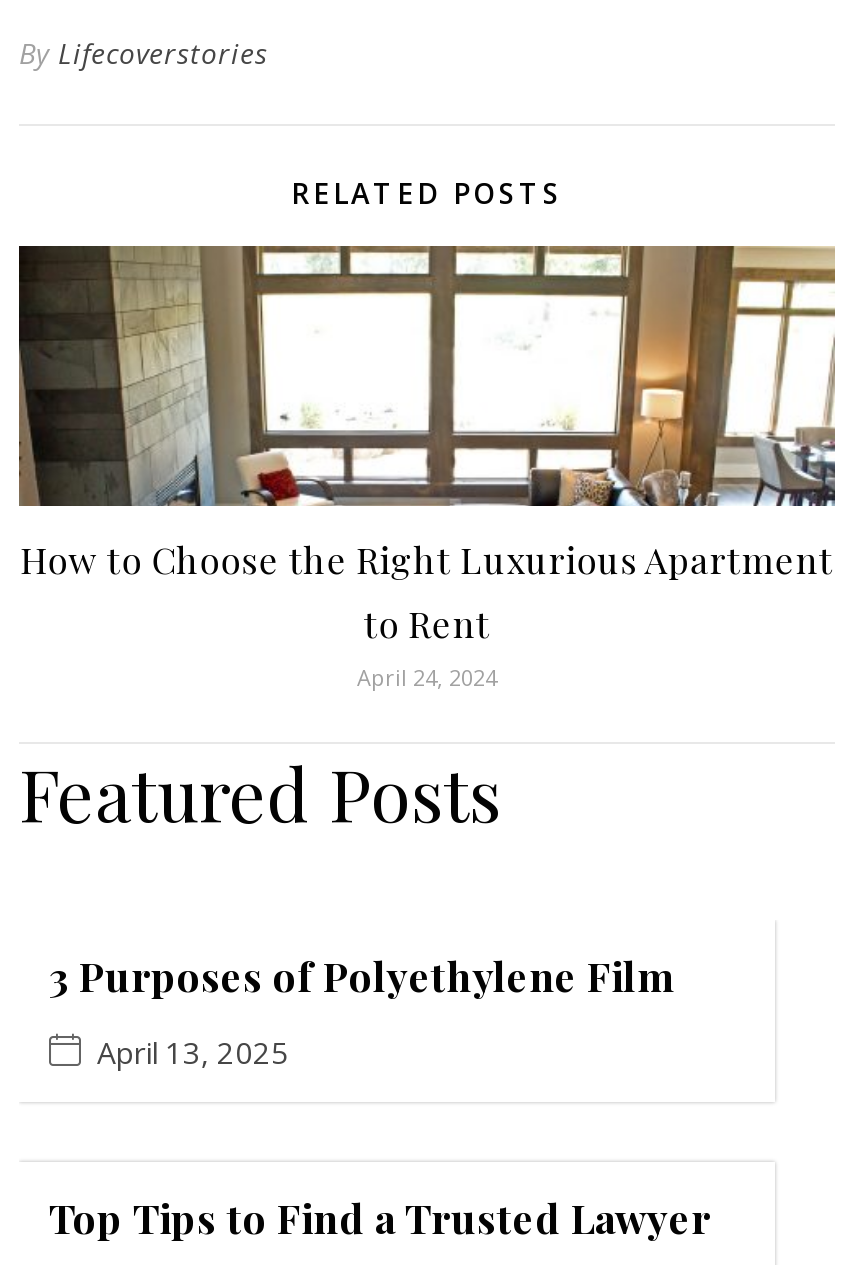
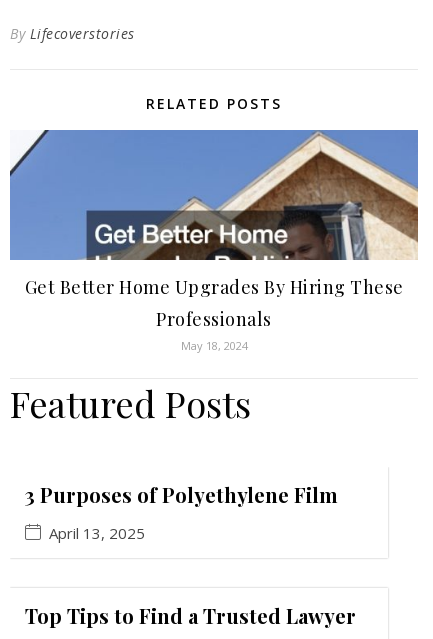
- [image]
- How to Choose the Right Luxurious Apartment
- to Rent
- April 24, 2024
+ [image]
+ Get Better Home Upgrades By Hiring These
+ Professionals
+ May 18, 2024
